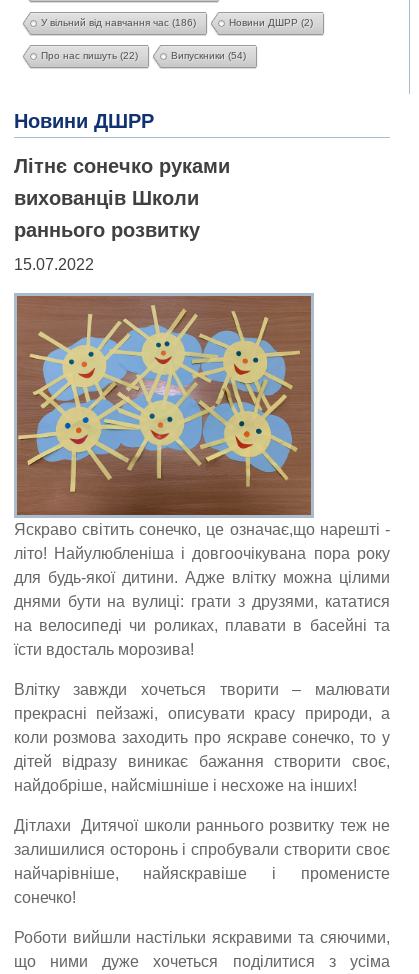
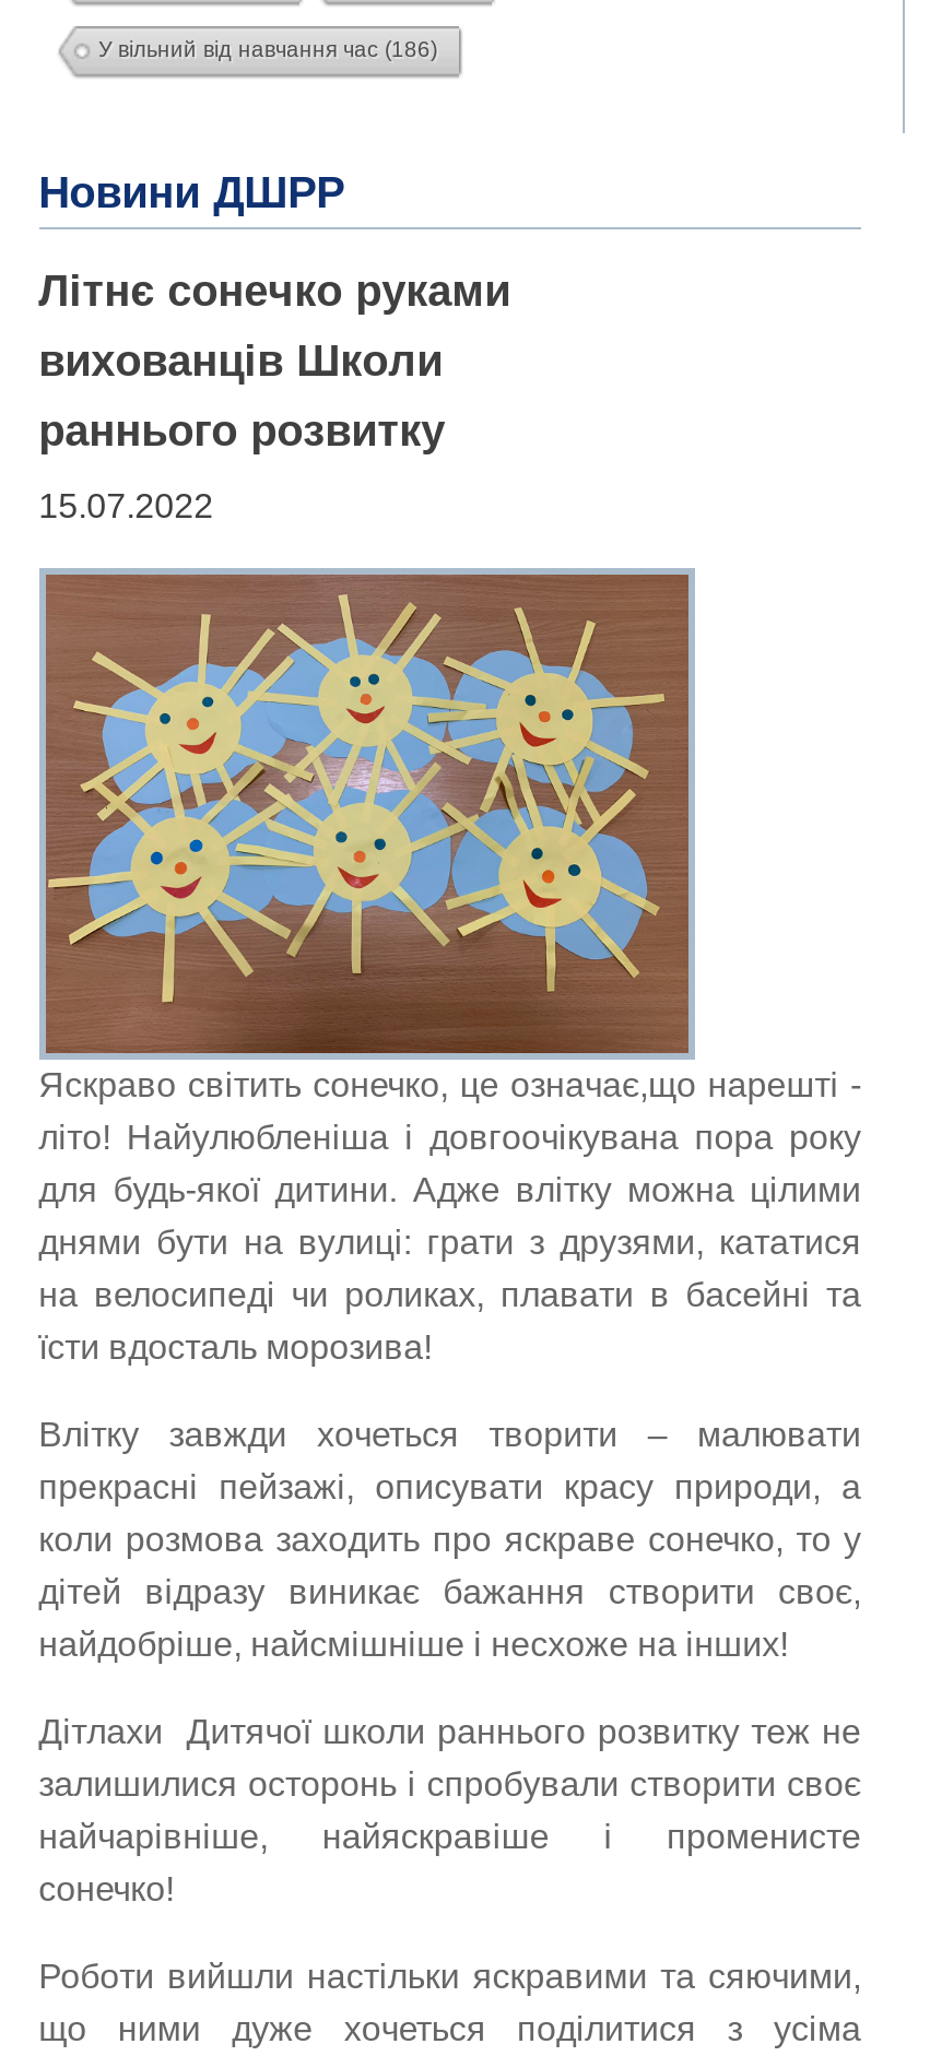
- Новини ДШРР (2)
- Про нас пишуть (22)
- Випускники (54)
